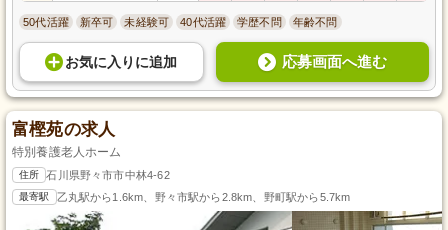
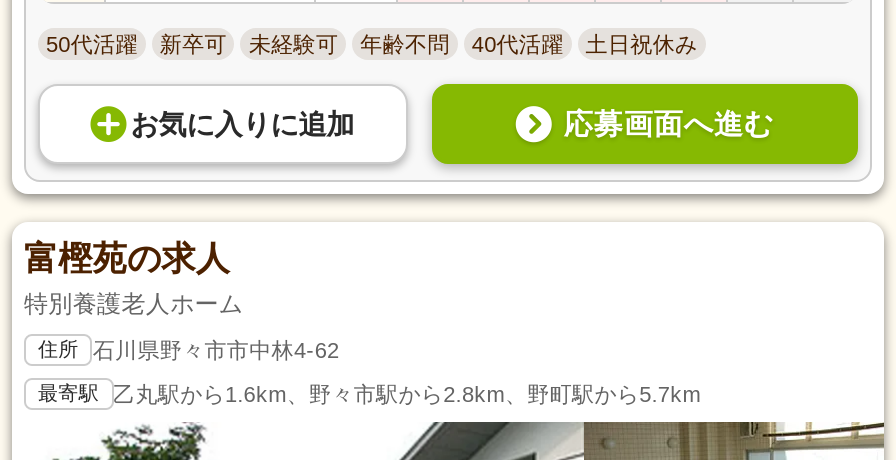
- 学歴不問
- 年齢不問
+ 土日祝休み

+ 年齢不問
